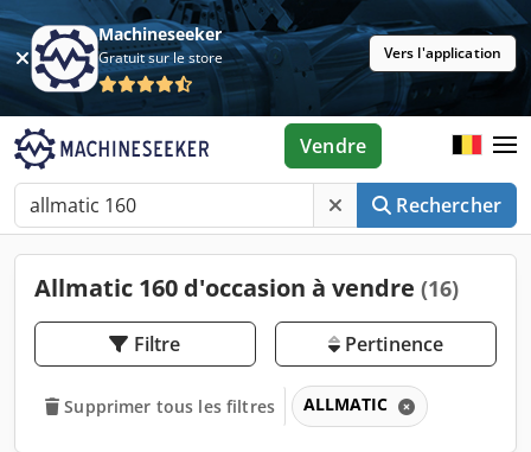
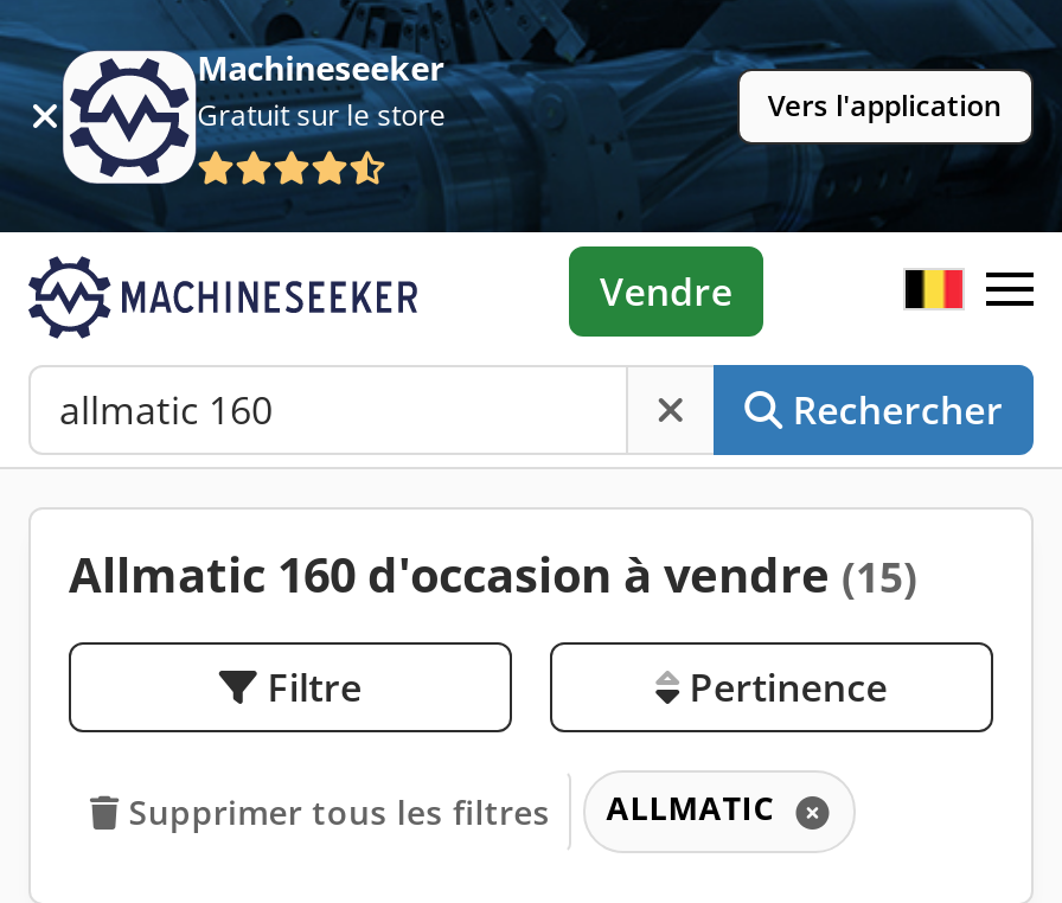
- Allmatic 160 d'occasion à vendre (16)
+ Allmatic 160 d'occasion à vendre (15)
